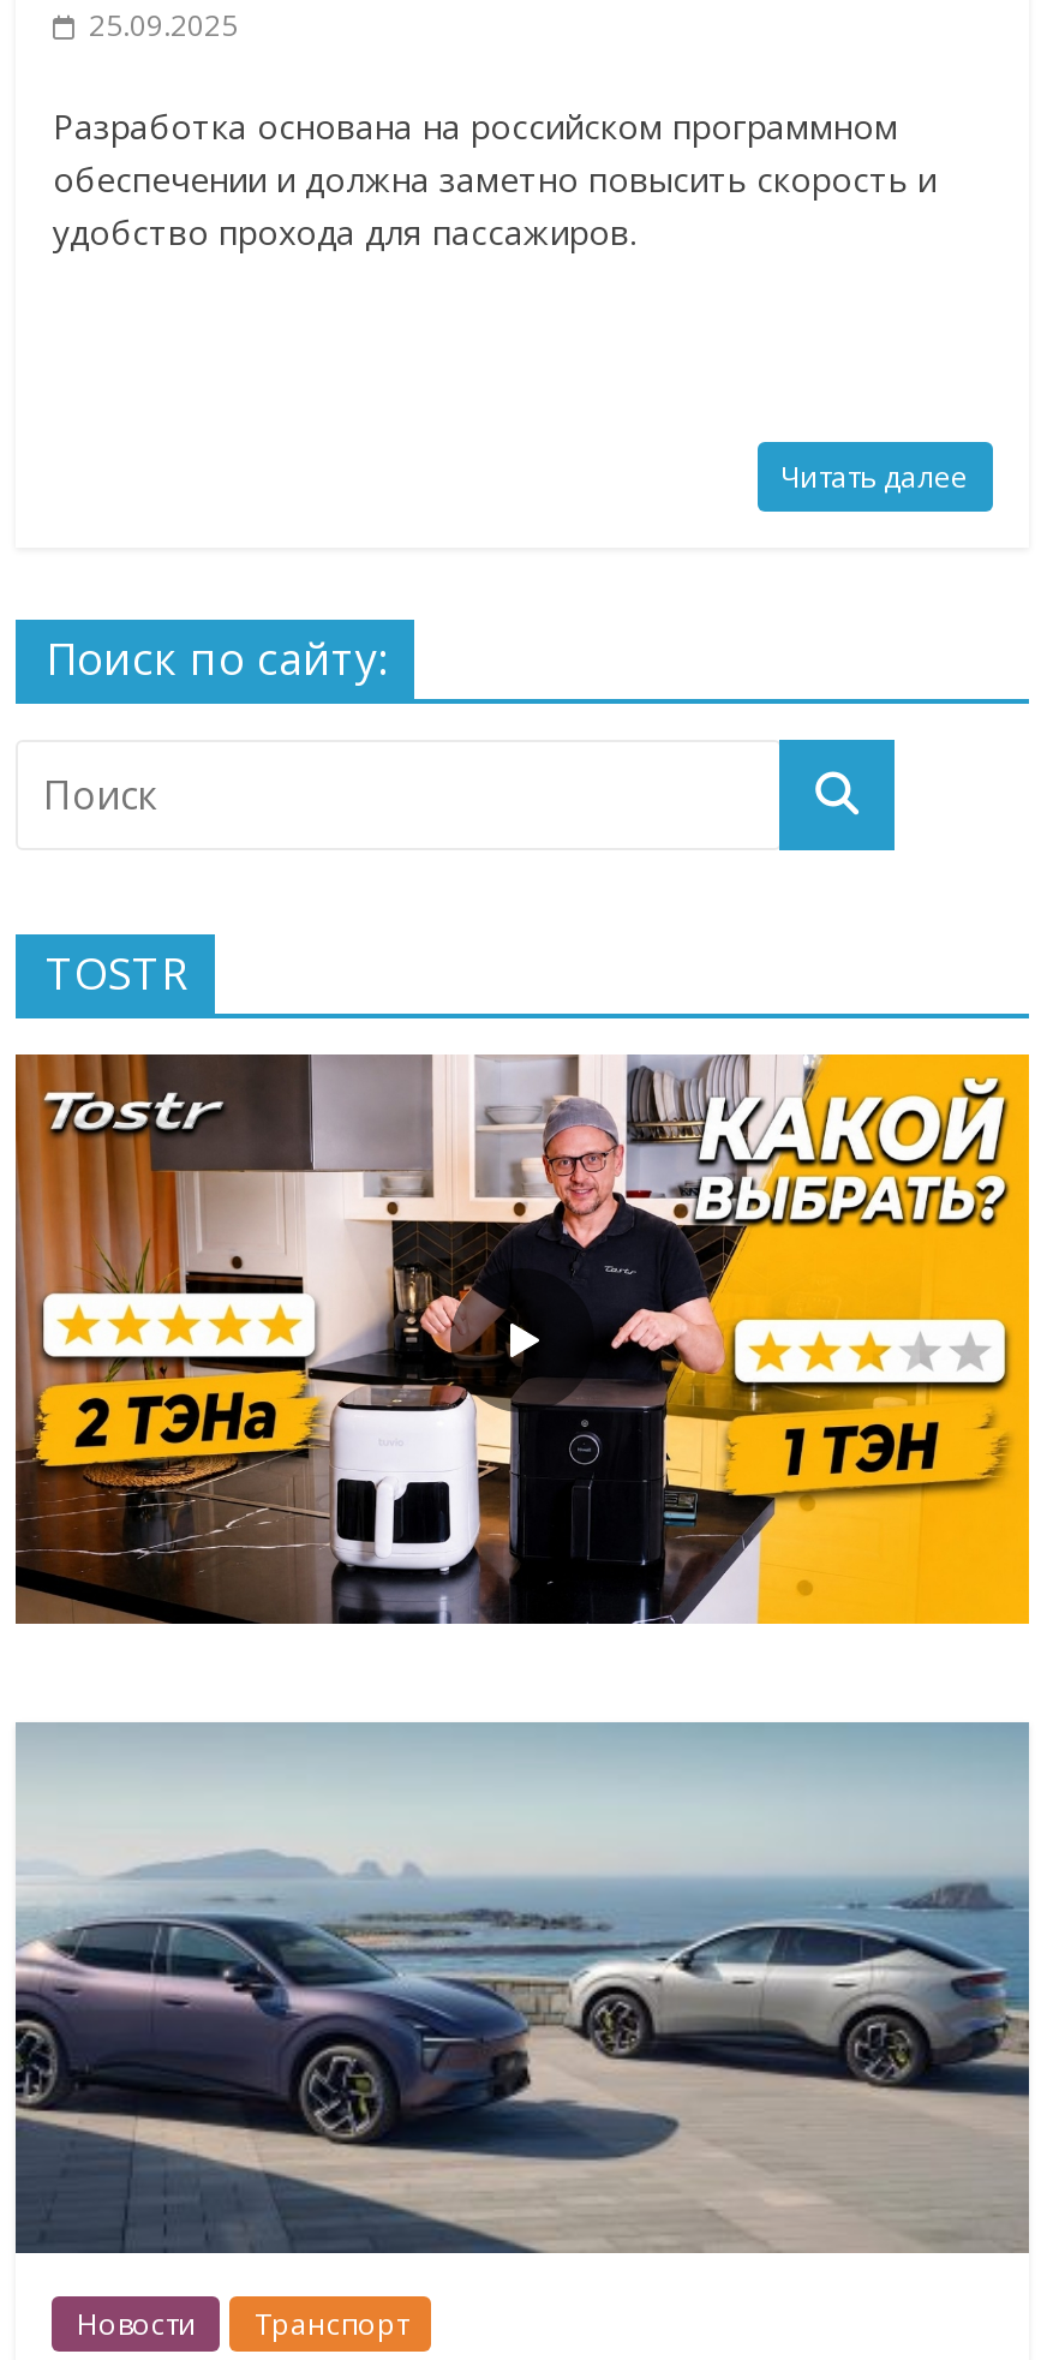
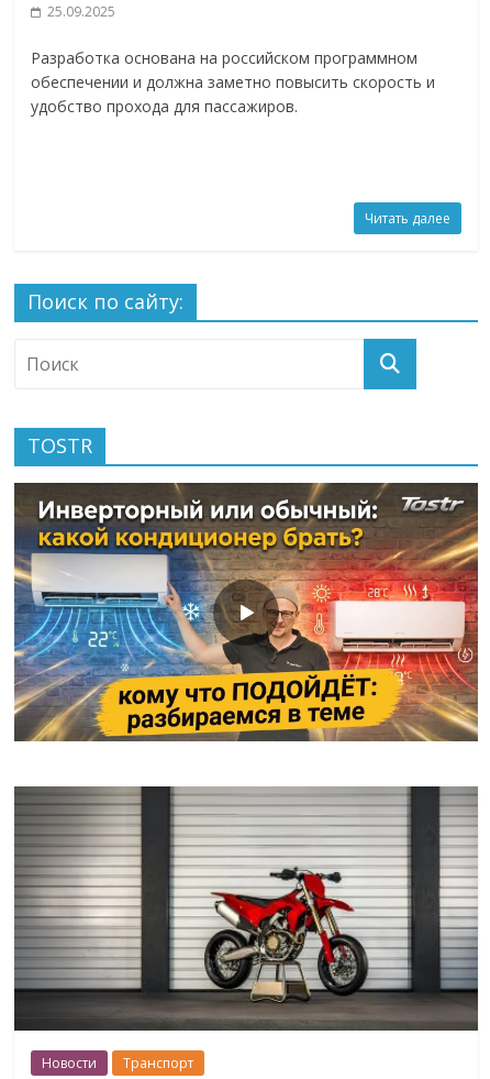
- [image]
+ [image]

- [image]
+ [image]
